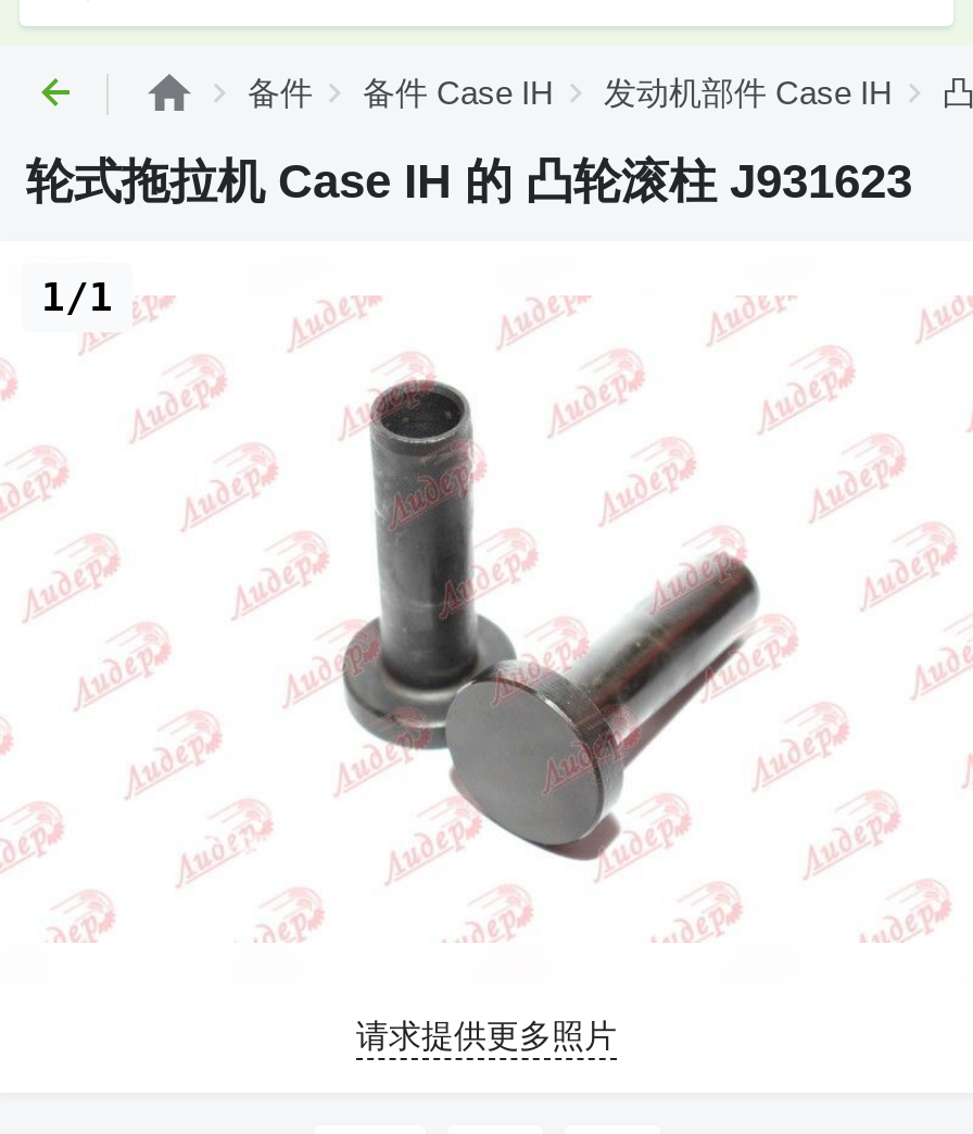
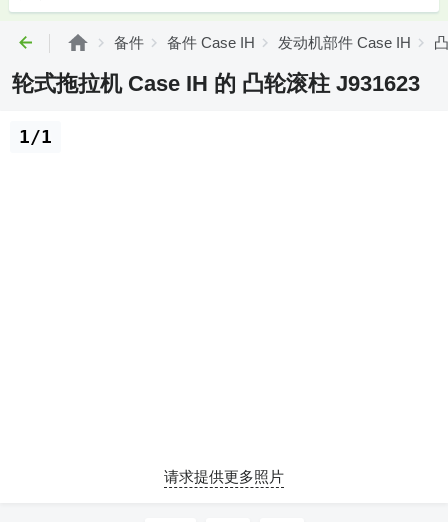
- [image]
